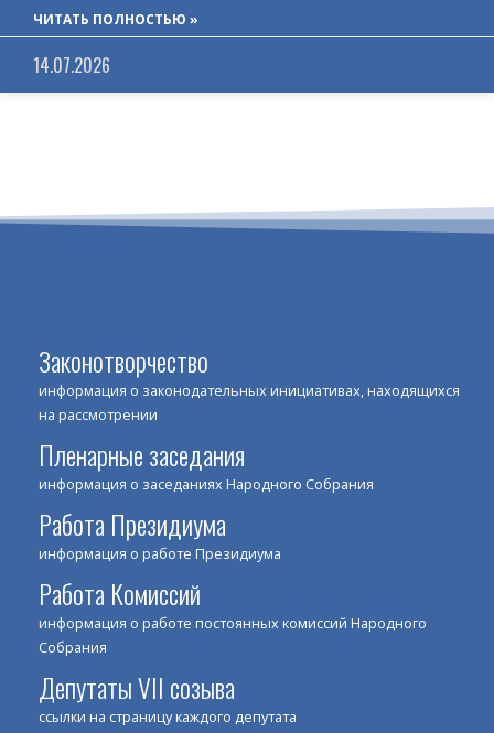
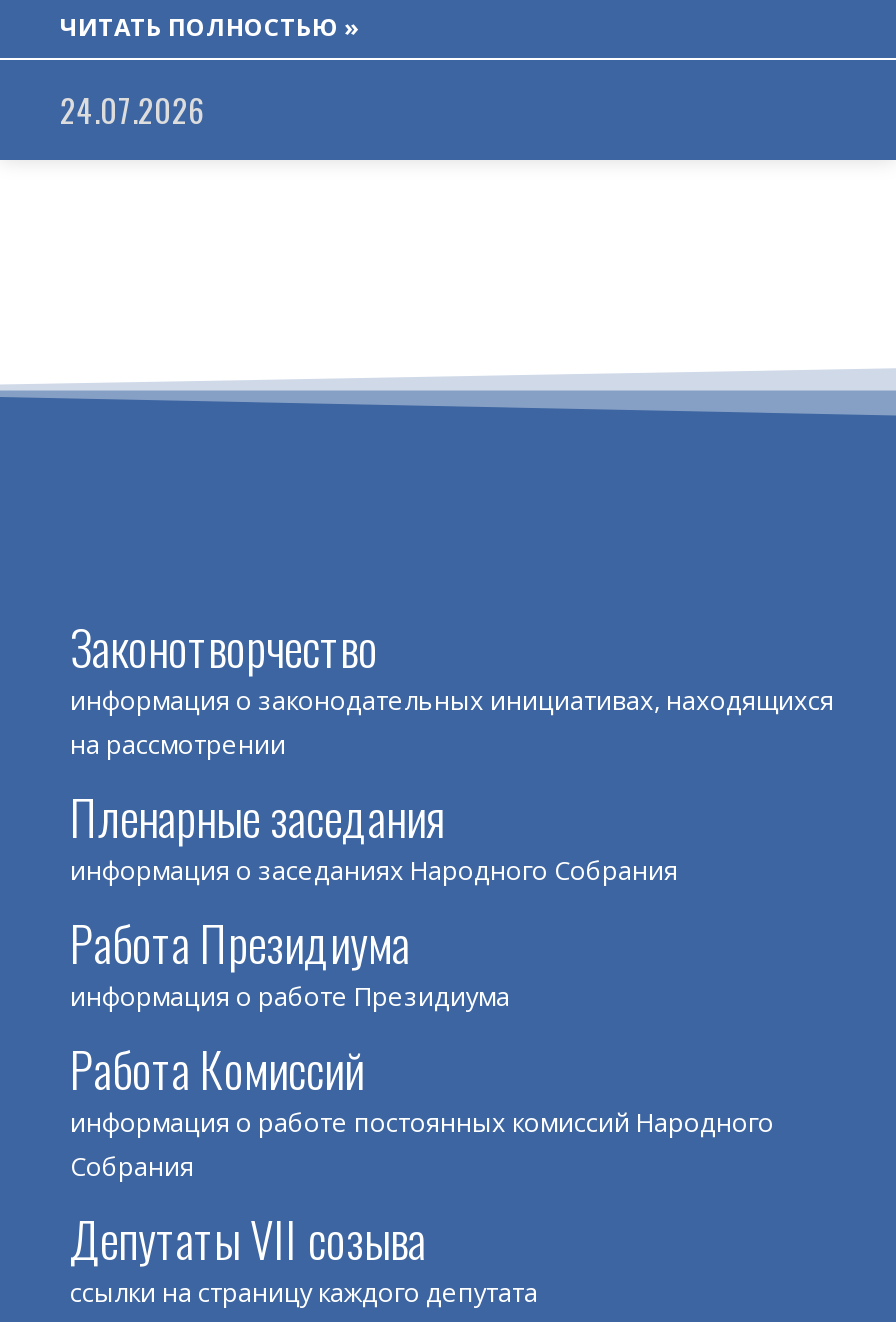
- 14.07.2026
+ 24.07.2026
